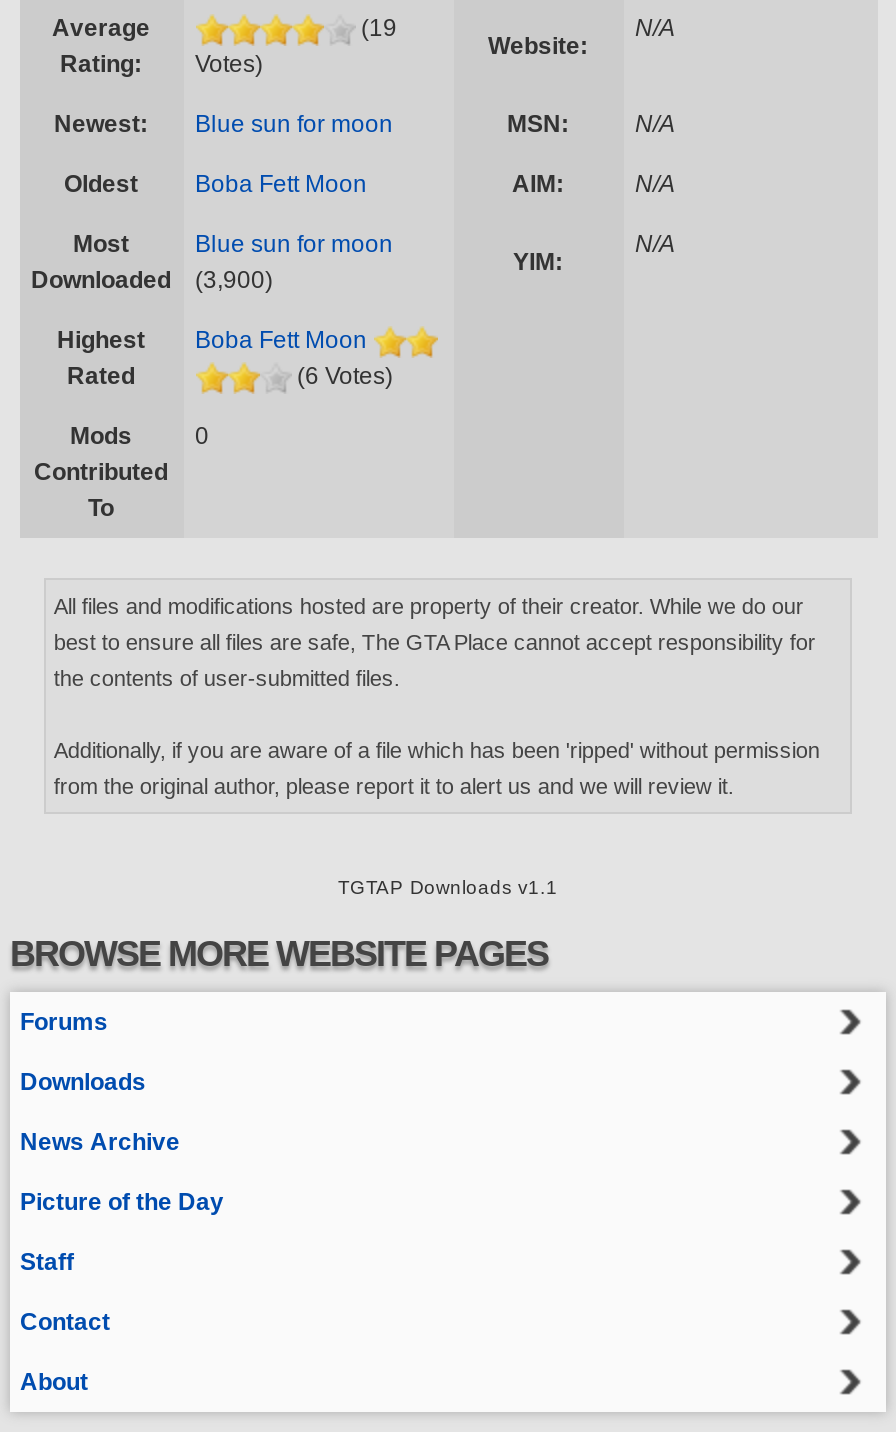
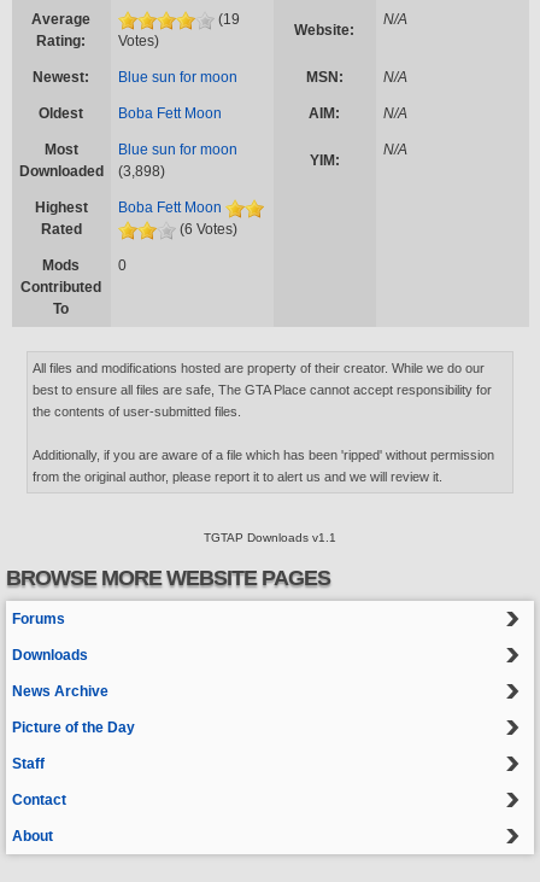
- Downloaded (3,900)
+ Downloaded (3,898)
